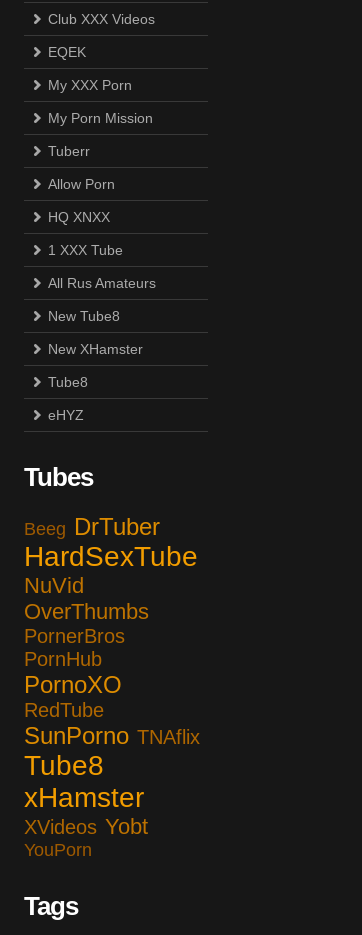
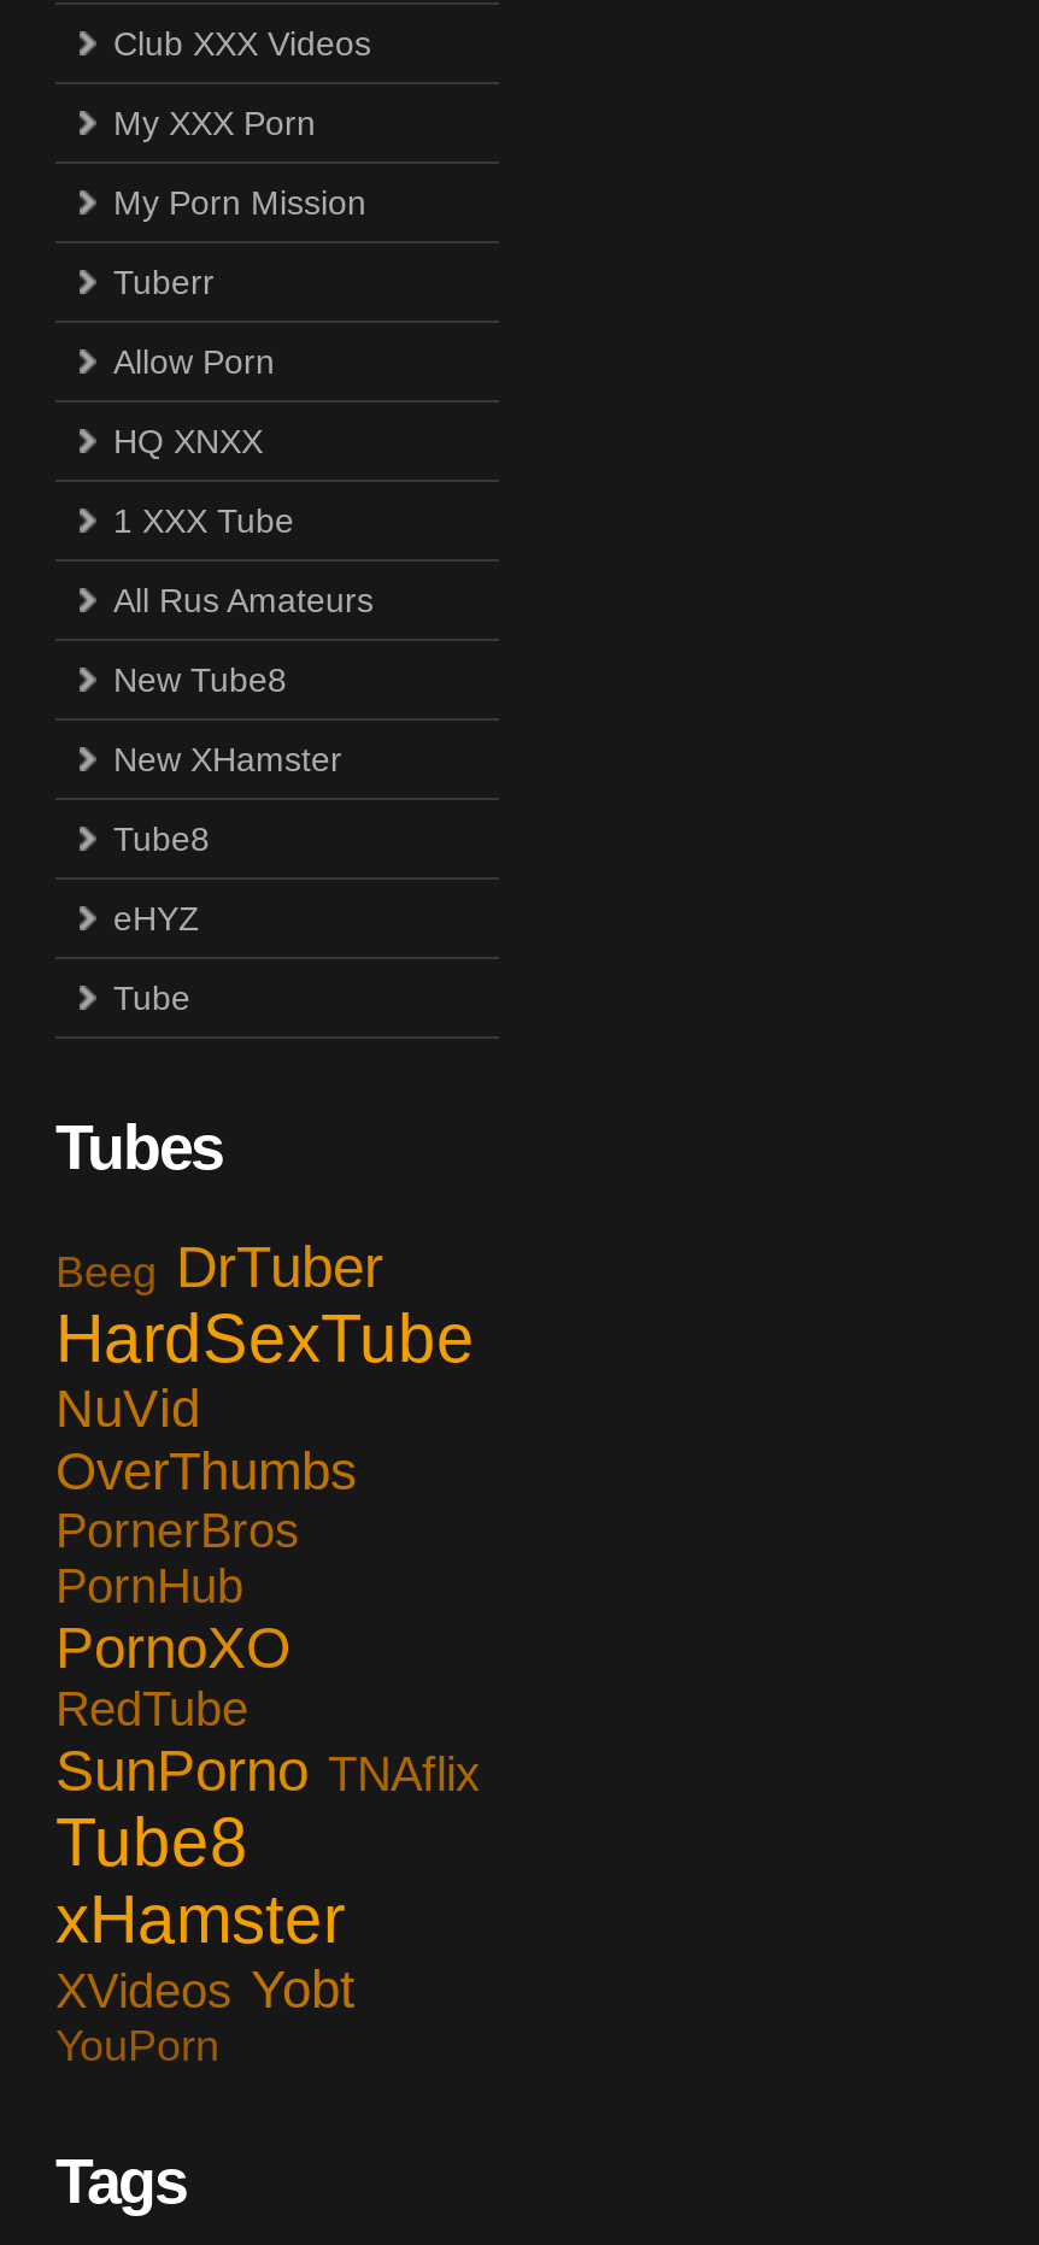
- EQEK

moved up: My XXX Porn | My Porn Mission | Tuberr | ... | Tube8 | eHYZ

+ Tube
